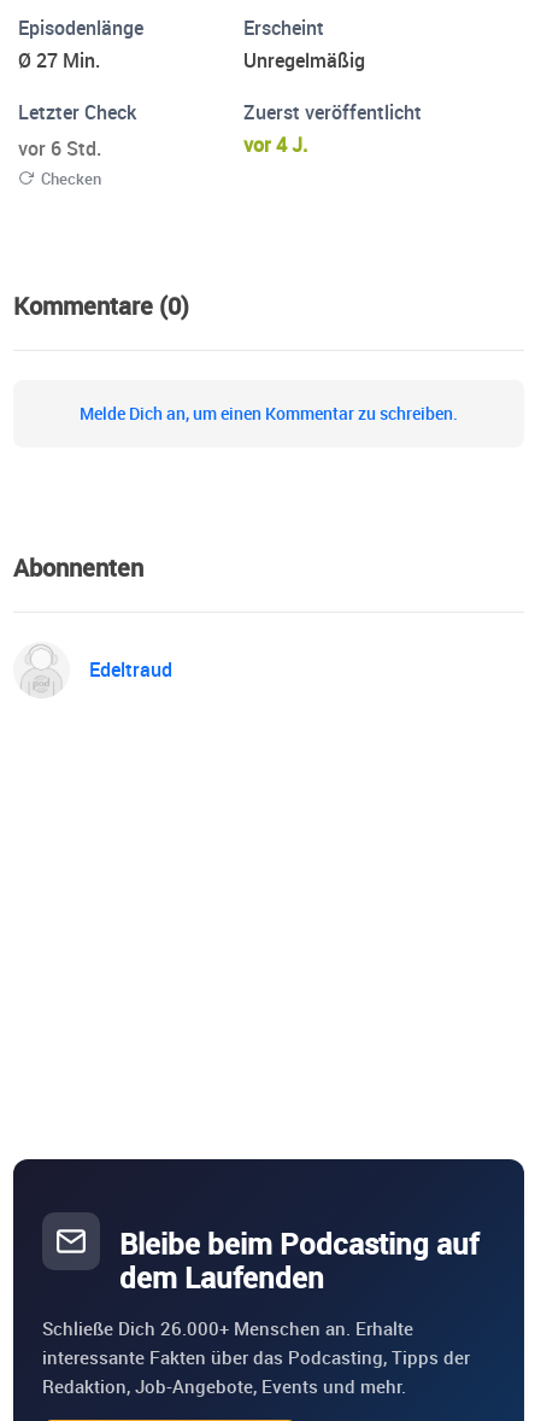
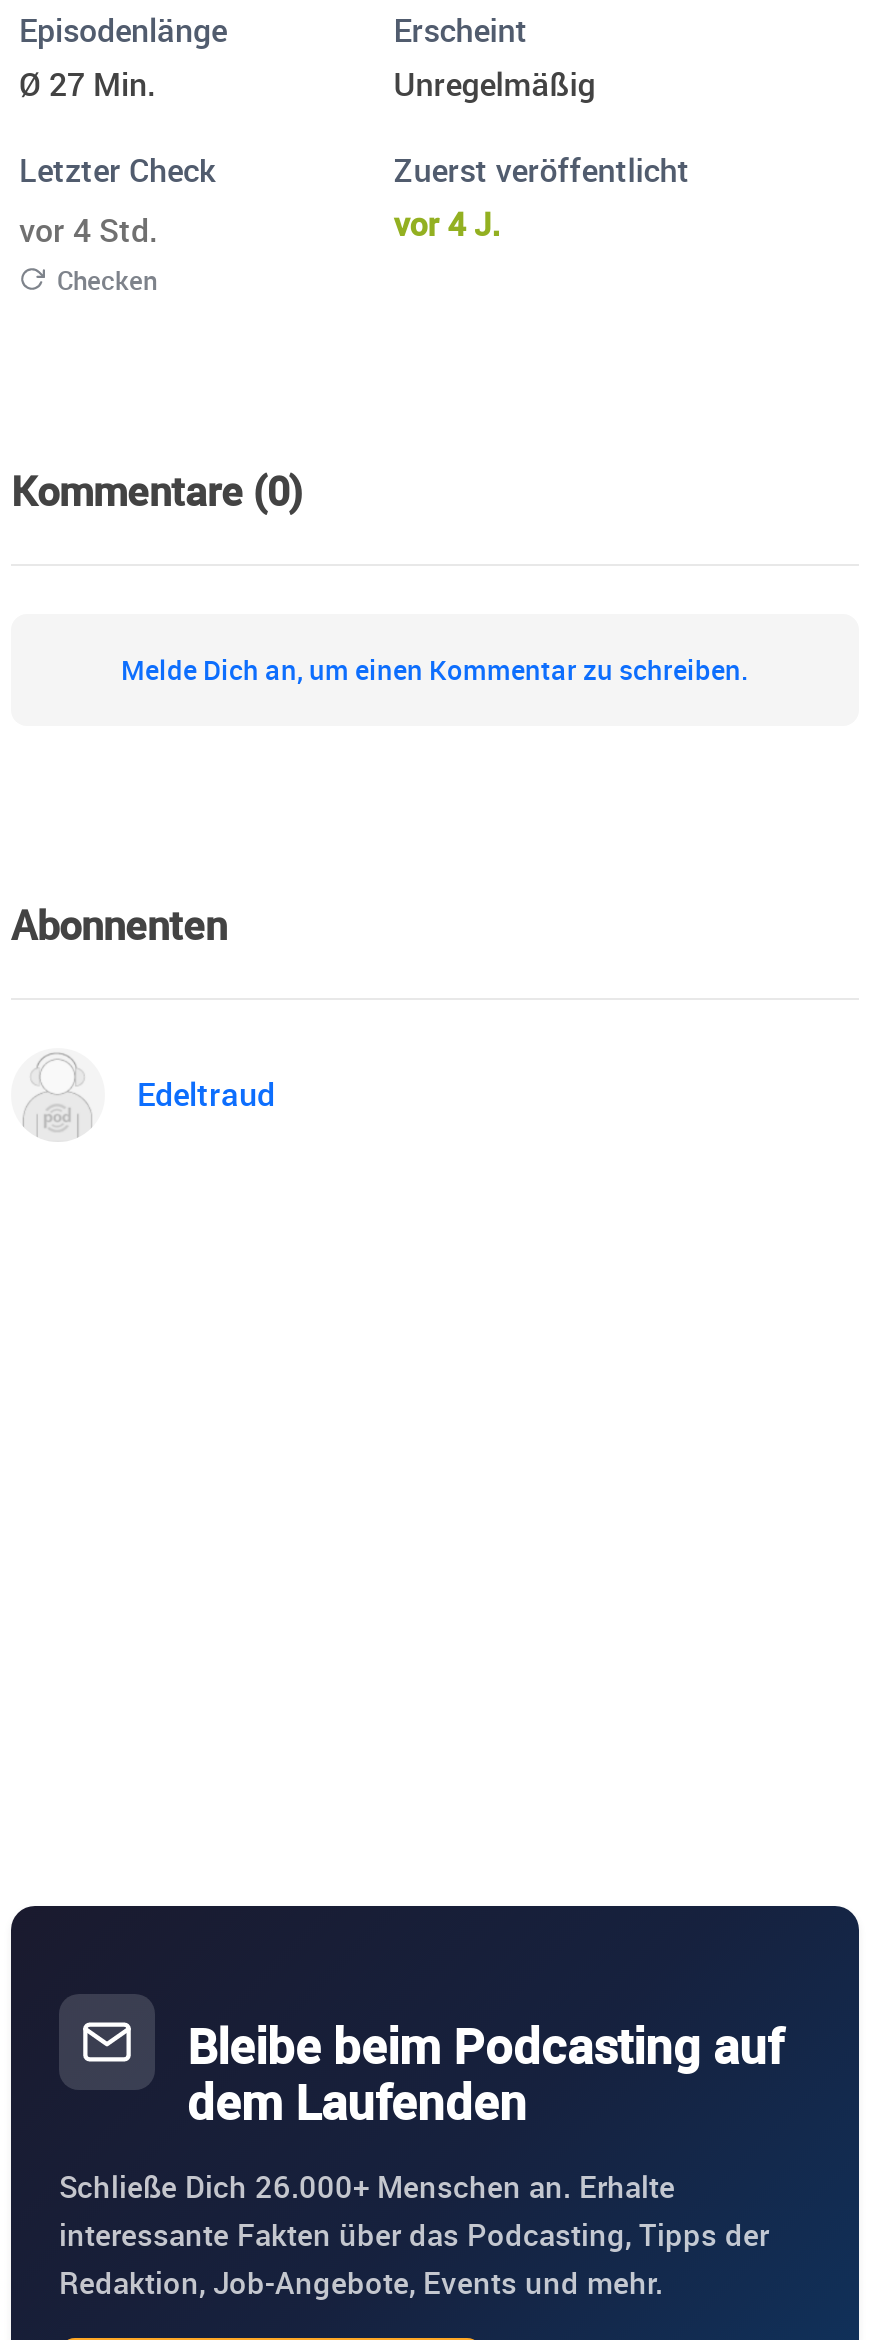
- vor 6 Std.
+ vor 4 Std.
